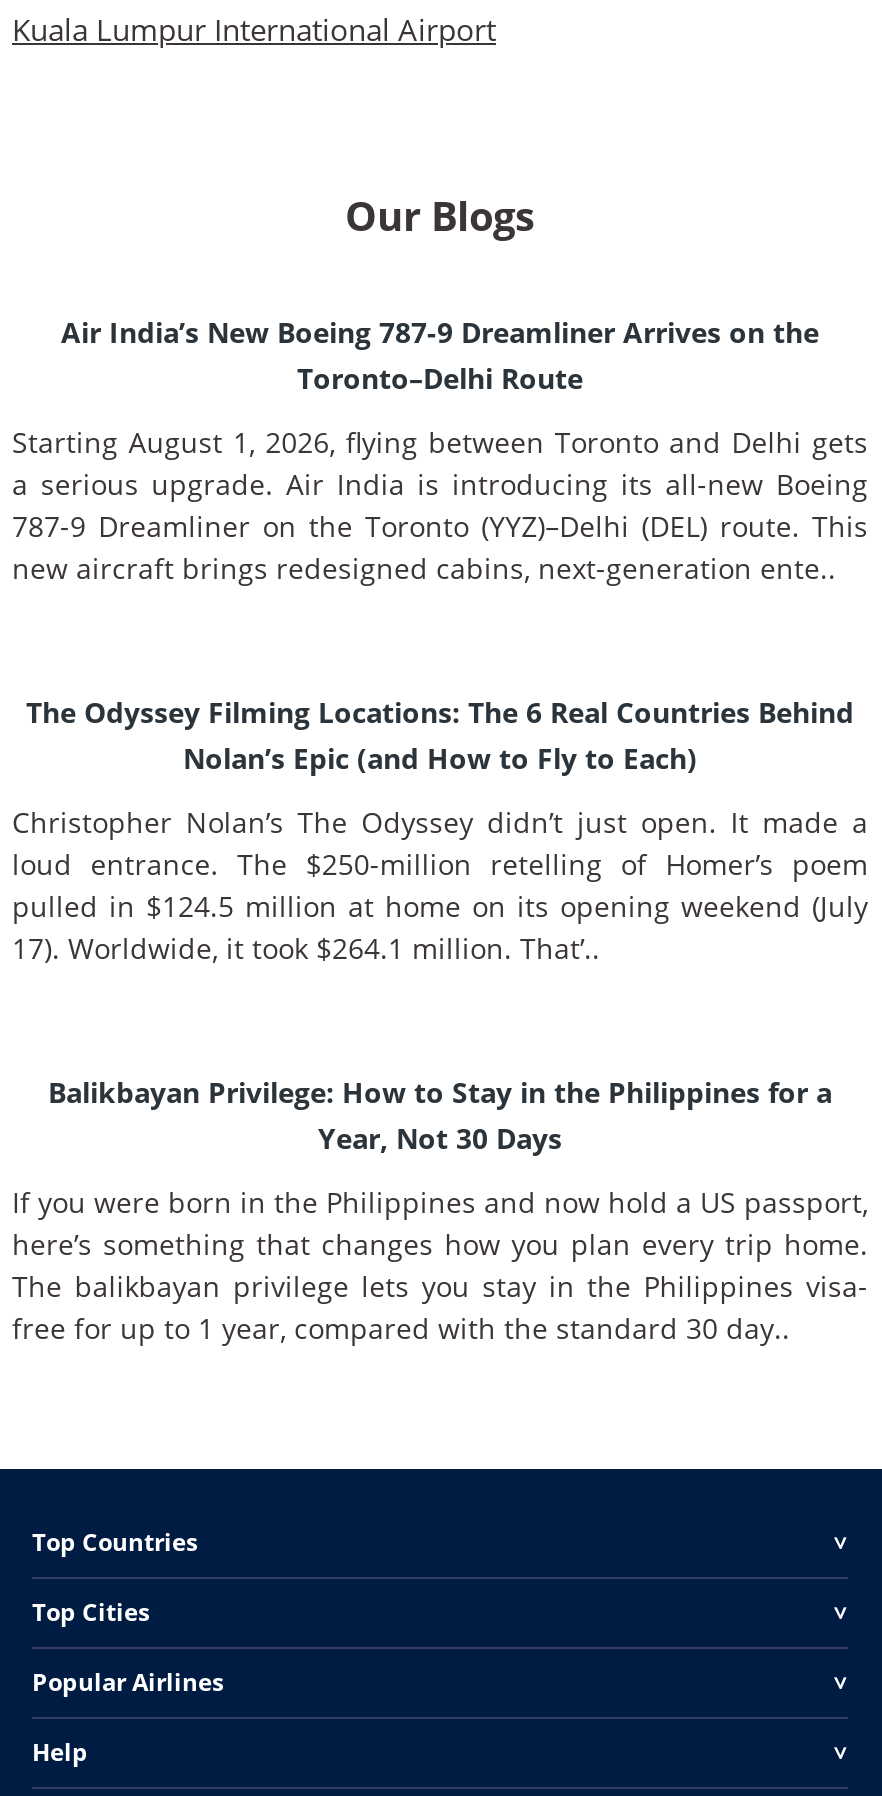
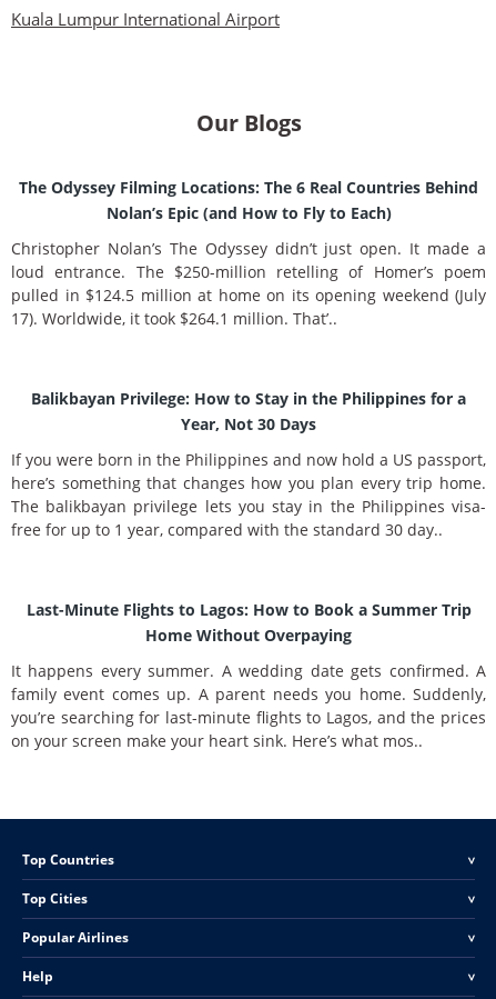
- Air India’s New Boeing 787-9 Dreamliner Arrives on the
- Toronto–Delhi Route
- Starting August 1, 2026, flying between Toronto and Delhi gets
- a serious upgrade. Air India is introducing its all-new Boeing
- 787-9 Dreamliner on the Toronto (YYZ)–Delhi (DEL) route. This
- new aircraft brings redesigned cabins, next-generation ente..

moved up: The Odyssey Filming Locations: The 6 Real Countries Behind | Nolan’s Epic (and How to Fly to Each) | Christopher Nolan’s The Odyssey didn’t just open. It made a | ... | The balikbayan privilege lets you stay in the Philippines visa- | free for up to 1 year, compared with the standard 30 day..

+ Last-Minute Flights to Lagos: How to Book a Summer Trip
+ Home Without Overpaying
+ It happens every summer. A wedding date gets confirmed. A
+ family event comes up. A parent needs you home. Suddenly,
+ you’re searching for last-minute flights to Lagos, and the prices
+ on your screen make your heart sink. Here’s what mos..
